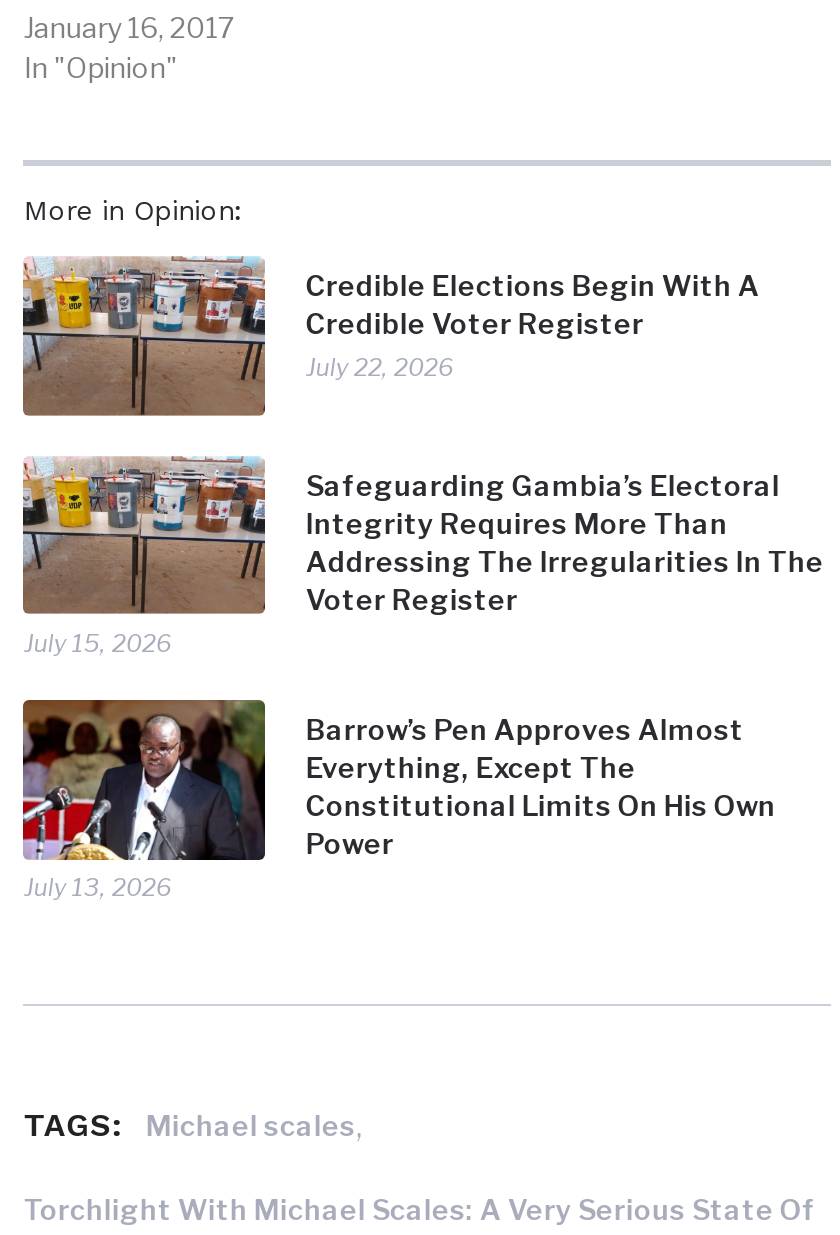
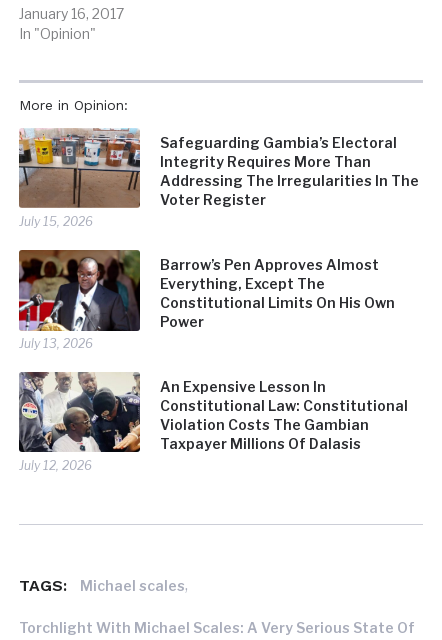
- Credible Elections Begin With A
- Credible Voter Register
- July 22, 2026

moved up: [image] | Safeguarding Gambia’s Electoral | Integrity Requires More Than | ... | Power | July 13, 2026

+ [image]
+ An Expensive Lesson In
+ Constitutional Law: Constitutional
+ Violation Costs The Gambian
+ Taxpayer Millions Of Dalasis
+ July 12, 2026
